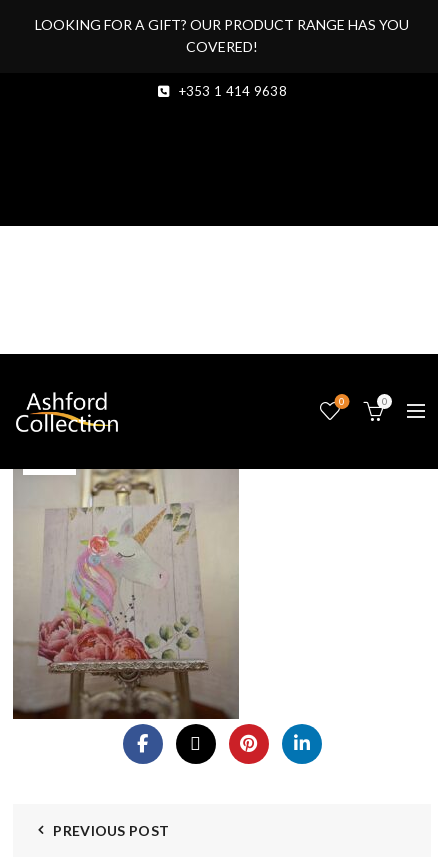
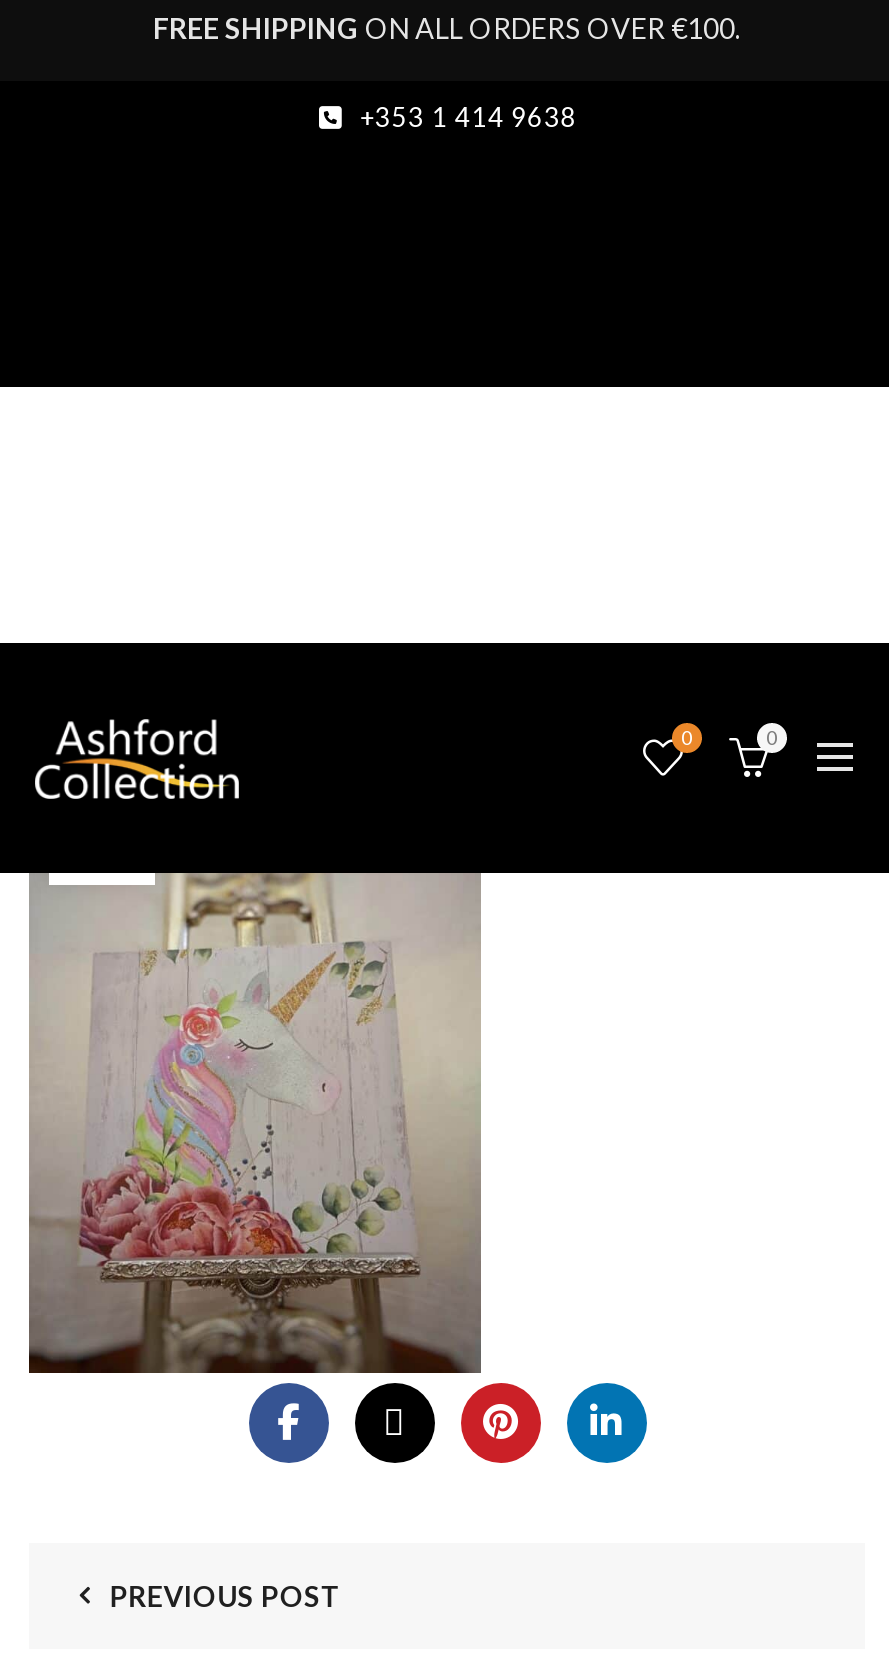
- LOOKING FOR A GIFT? OUR PRODUCT RANGE HAS YOU
- COVERED!
+ FREE SHIPPING ON ALL ORDERS OVER €100.
